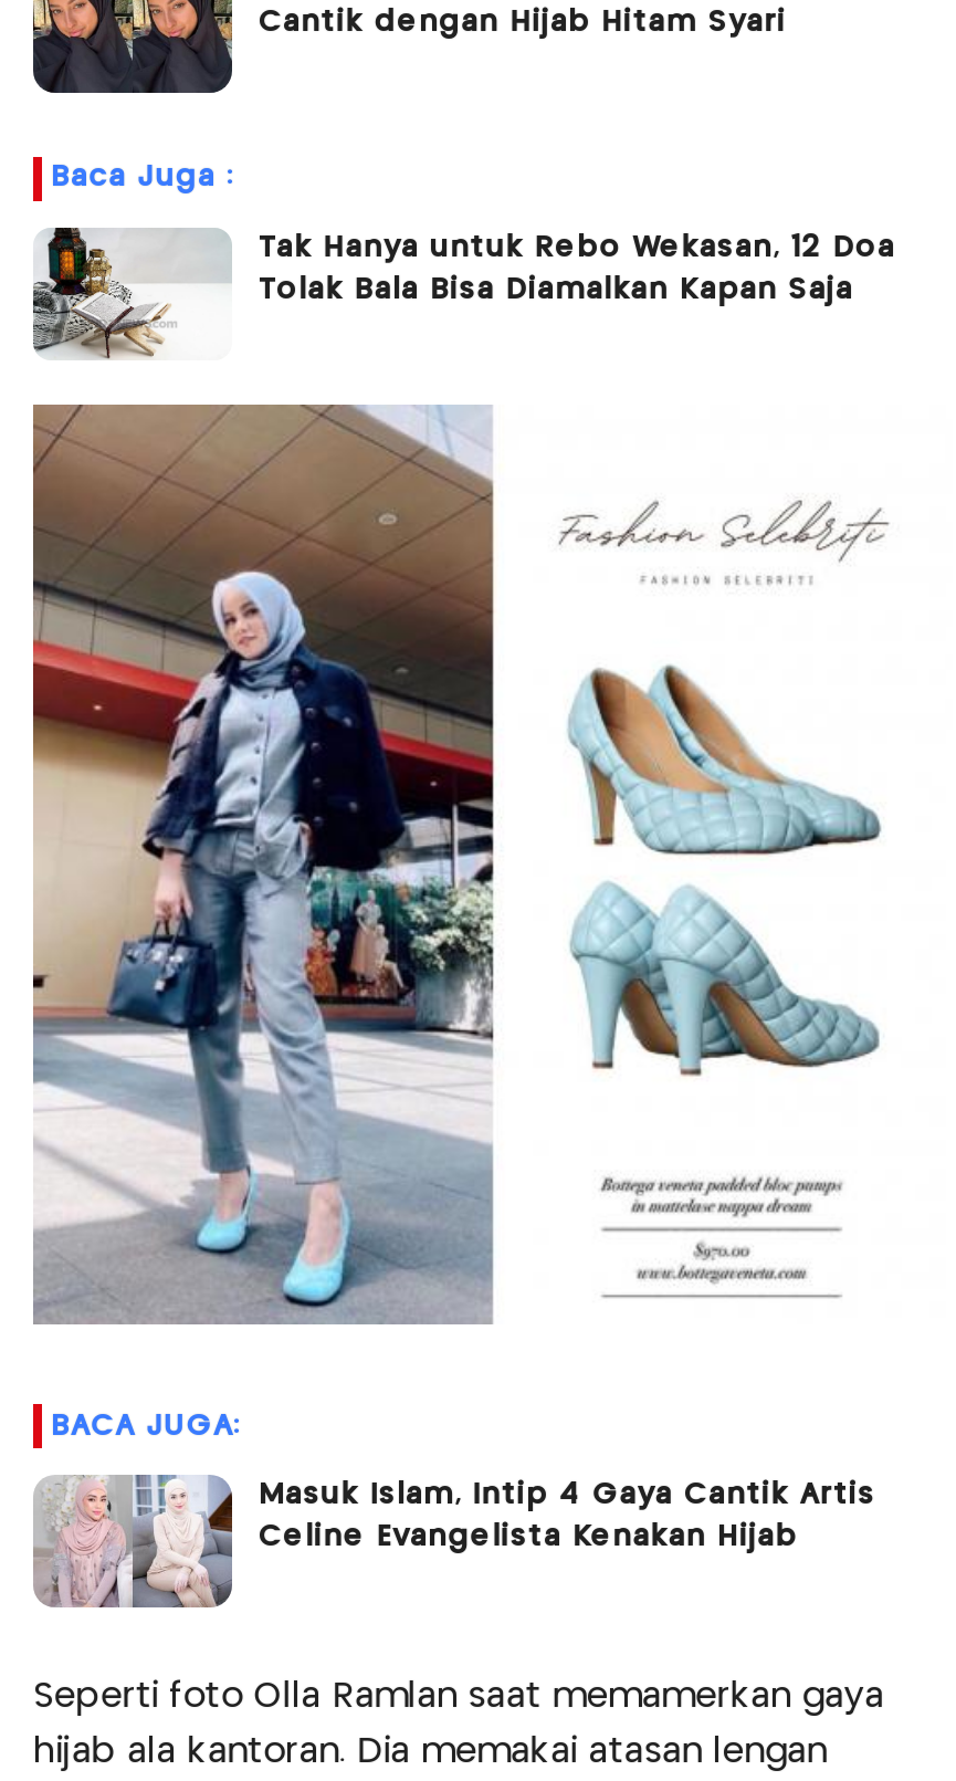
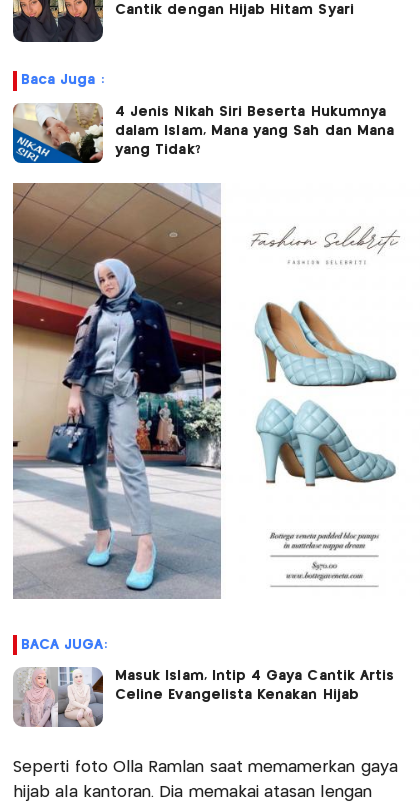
- [image]
- Tak Hanya untuk Rebo Wekasan, 12 Doa
- Tolak Bala Bisa Diamalkan Kapan Saja
+ [image]
+ 4 Jenis Nikah Siri Beserta Hukumnya
+ dalam Islam, Mana yang Sah dan Mana
+ yang Tidak?
